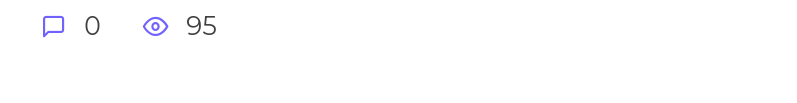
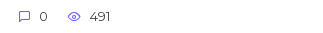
- 95
+ 491
